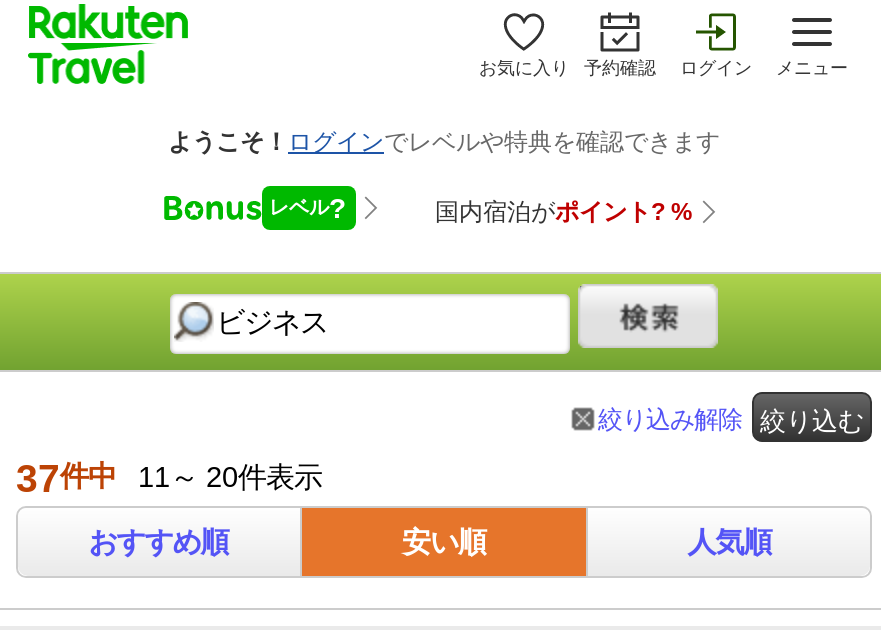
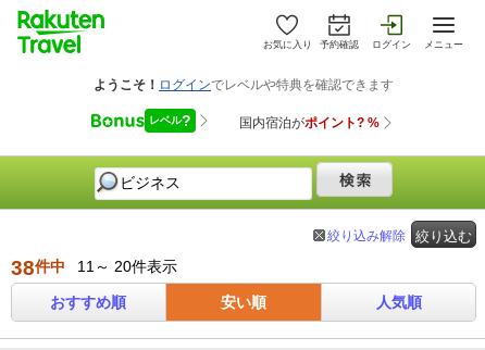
- 37件中 11～ 20件表示
+ 38件中 11～ 20件表示
